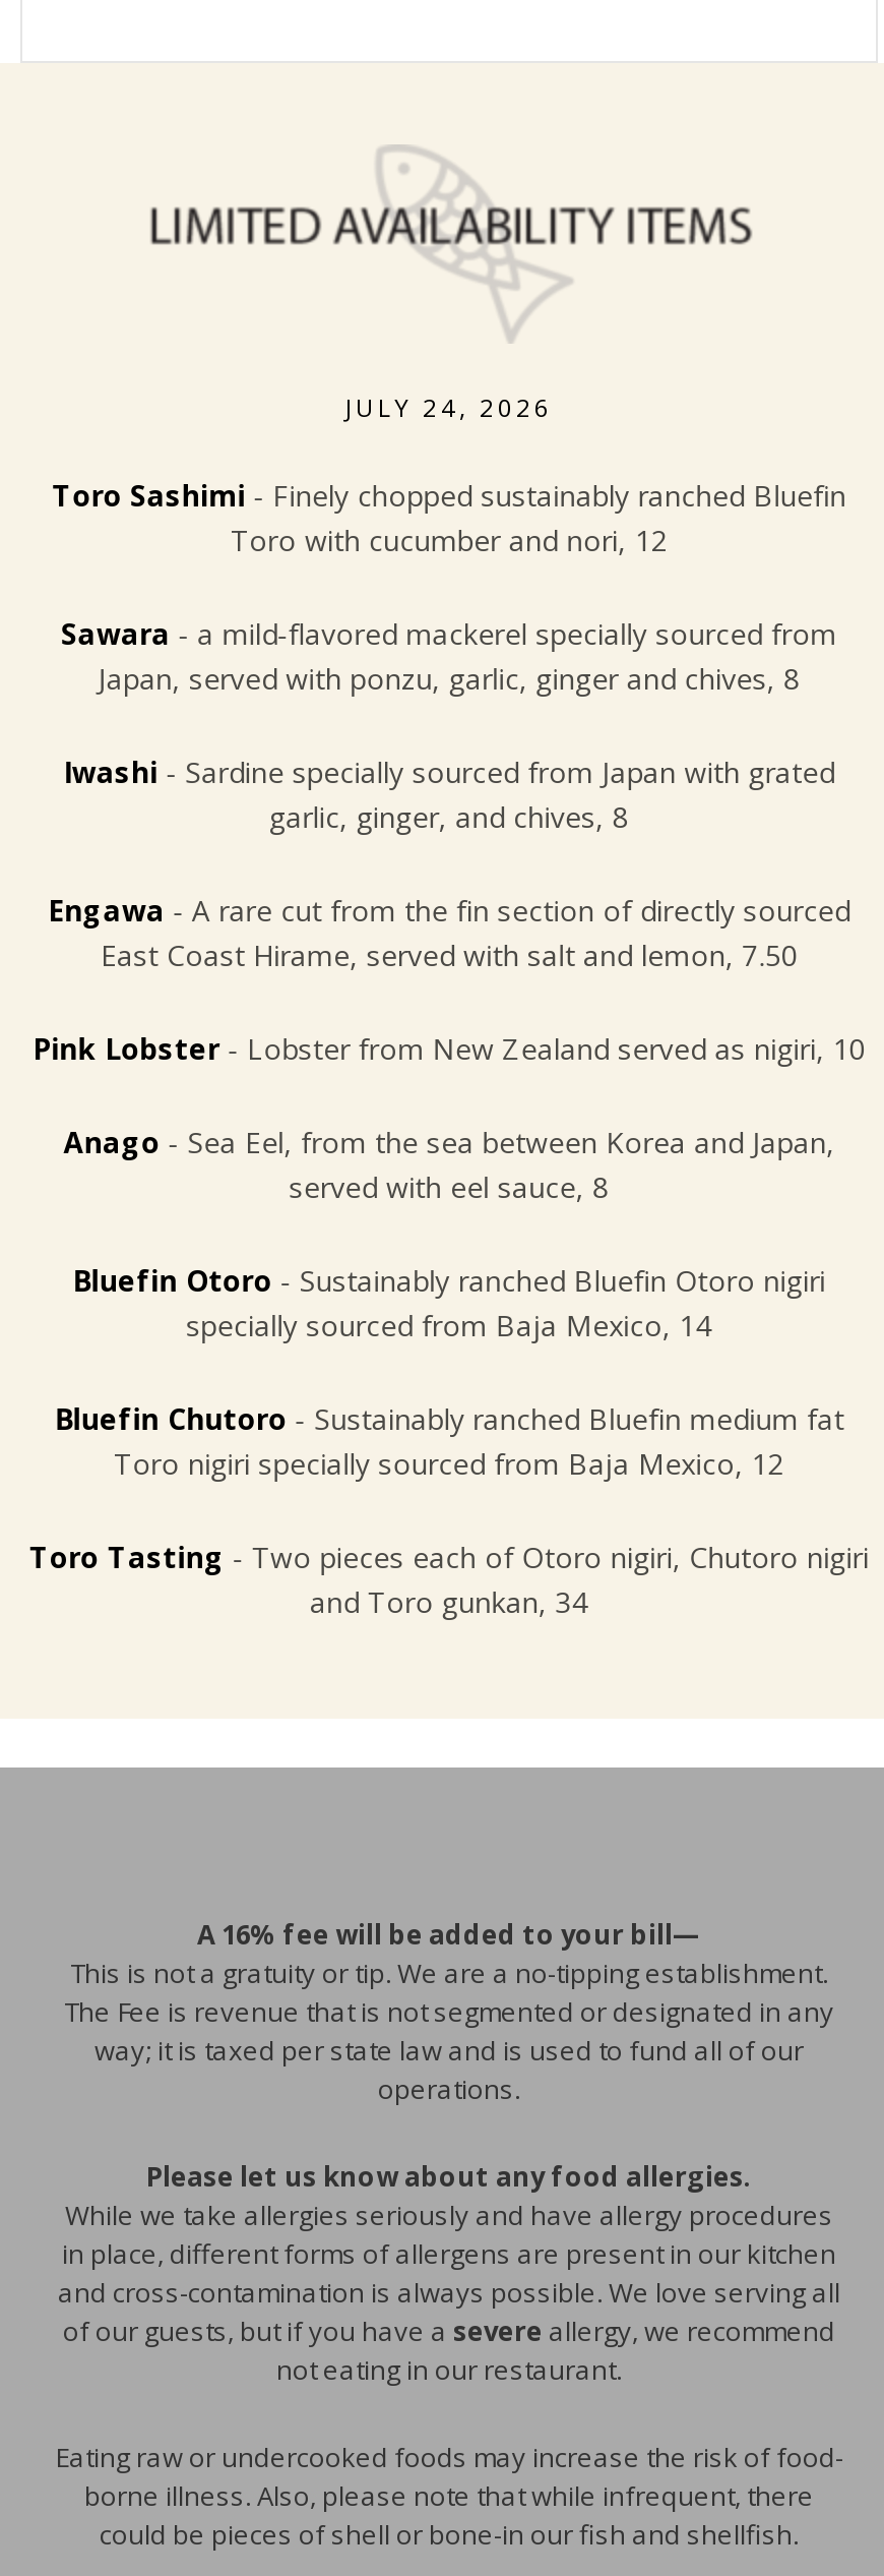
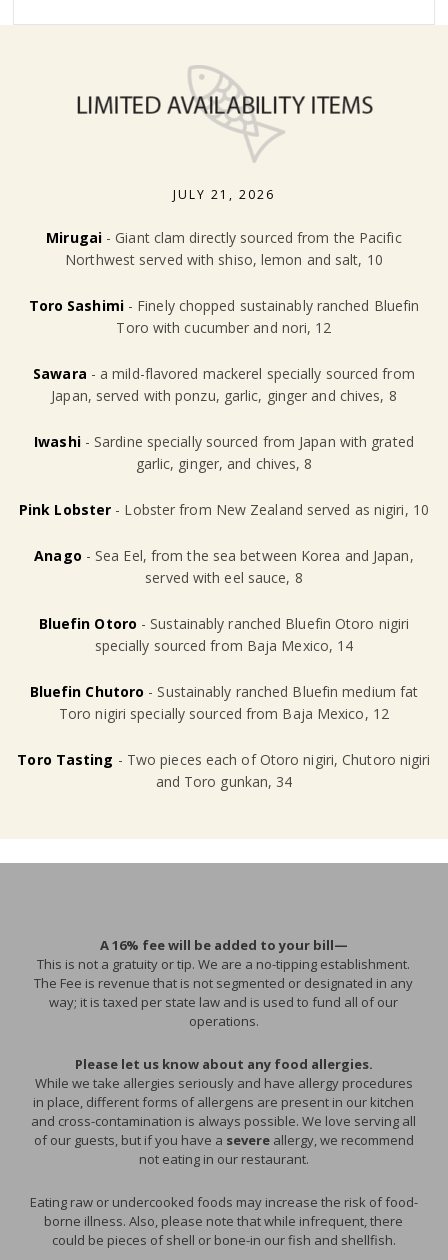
- JULY 24, 2026
+ JULY 21, 2026
+ Mirugai - Giant clam directly sourced from the Pacific
+ Northwest served with shiso, lemon and salt, 10

moved down: Toro Sashimi - Finely chopped sustainably ranched Bluefin | Toro with cucumber and nori, 12 | Sawara - a mild-flavored mackerel specially sourced from | Japan, served with ponzu, garlic, ginger and chives, 8 | Iwashi - Sardine specially sourced from Japan with grated | garlic, ginger, and chives, 8

- Engawa - A rare cut from the fin section of directly sourced
- East Coast Hirame, served with salt and lemon, 7.50
